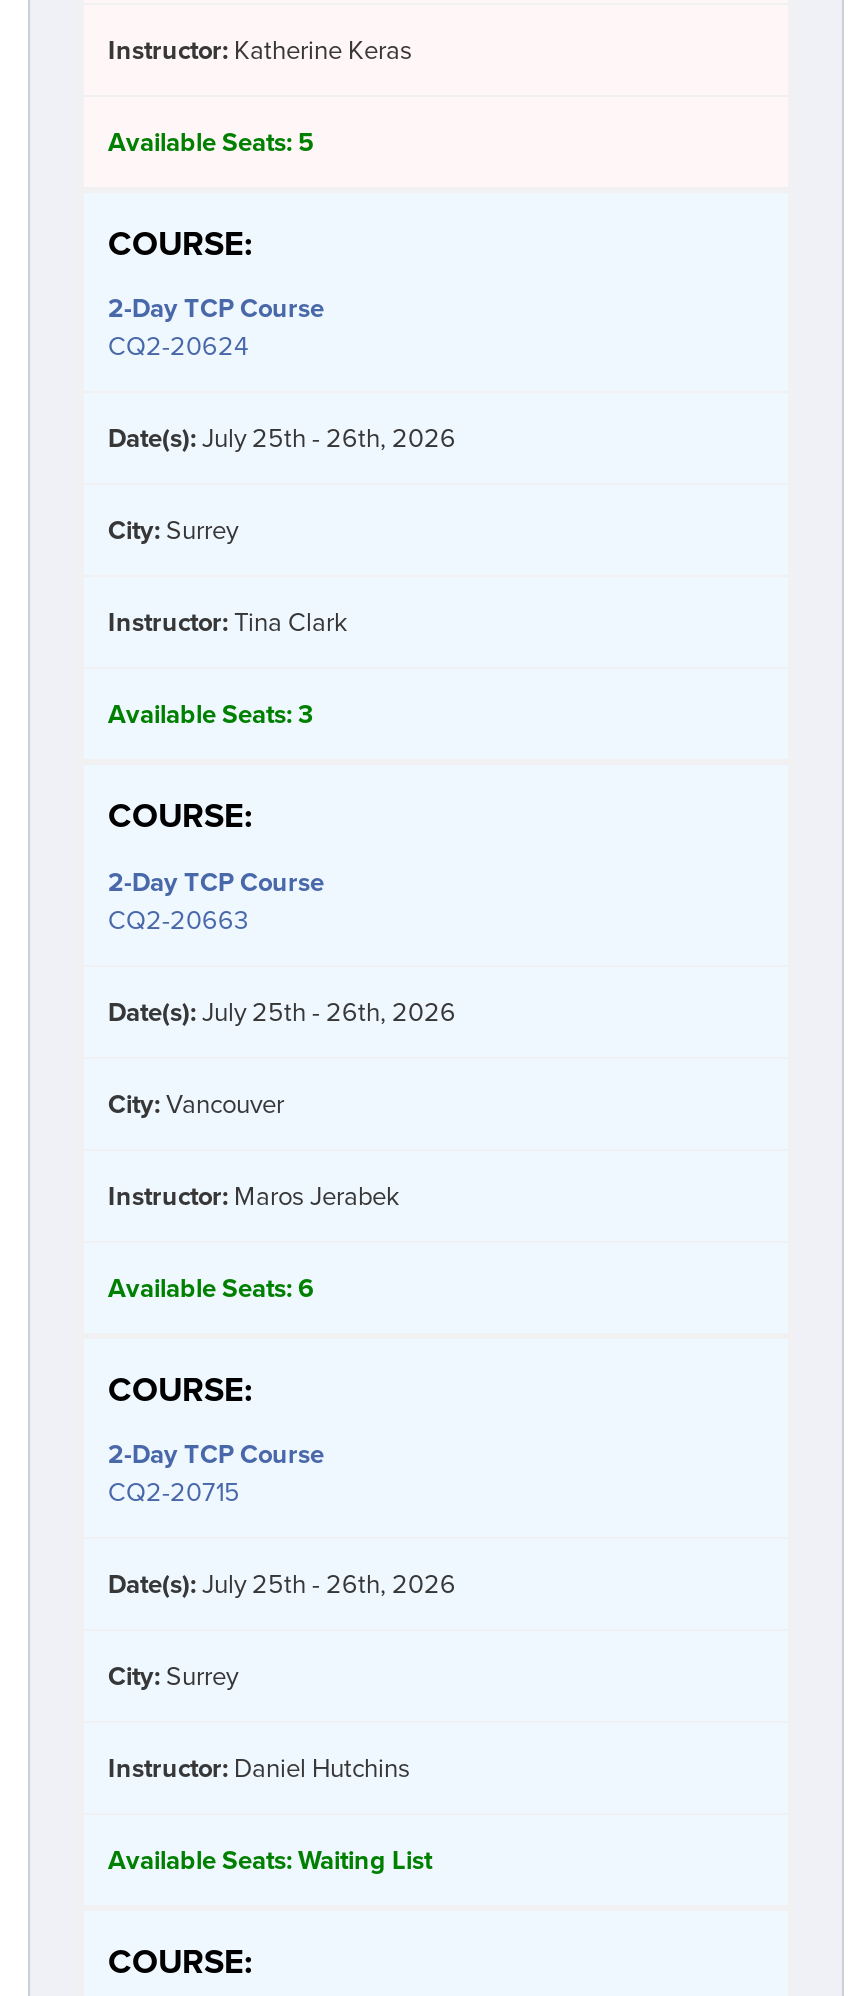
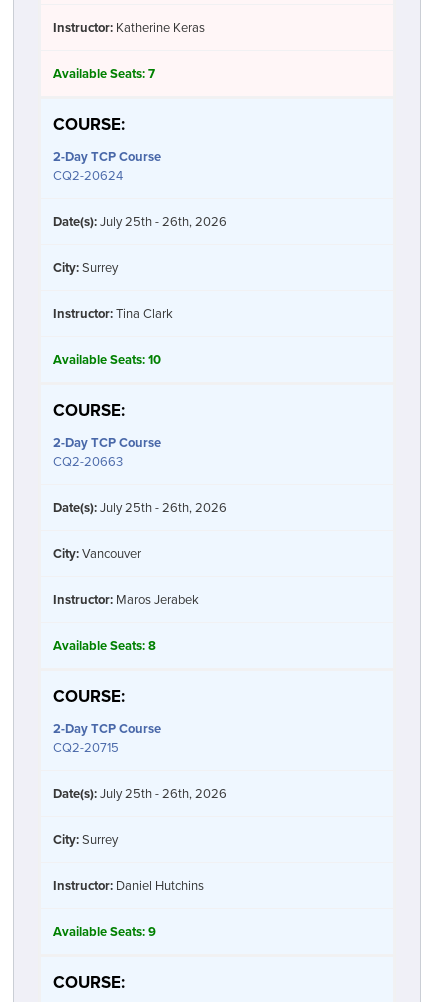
- Available Seats: 5
+ Available Seats: 7

- Available Seats: 3
+ Available Seats: 10

- Available Seats: 6
+ Available Seats: 8

- Available Seats: Waiting List
+ Available Seats: 9
